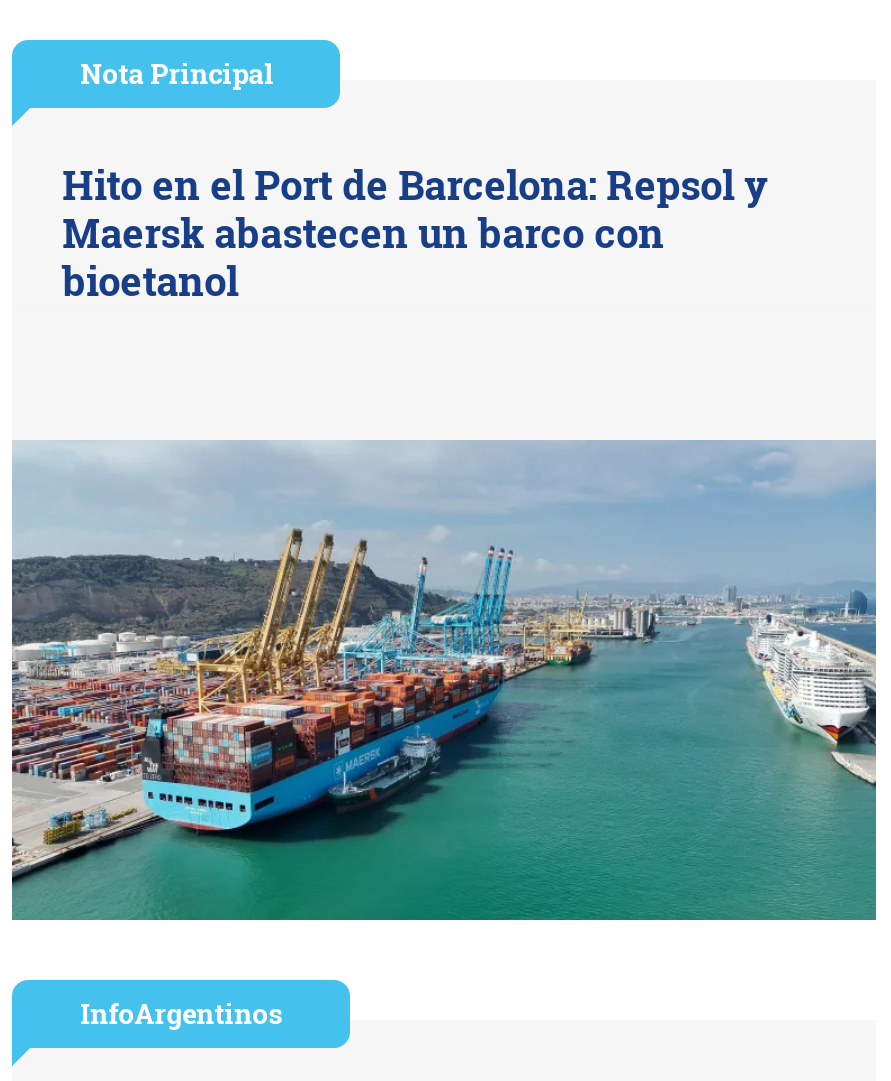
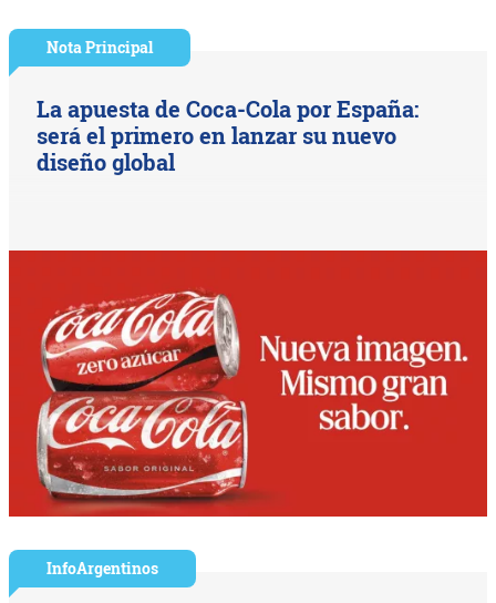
- Hito en el Port de Barcelona: Repsol y
- Maersk abastecen un barco con
- bioetanol
+ La apuesta de Coca-Cola por España:
+ será el primero en lanzar su nuevo
+ diseño global

- [image]
+ [image]
